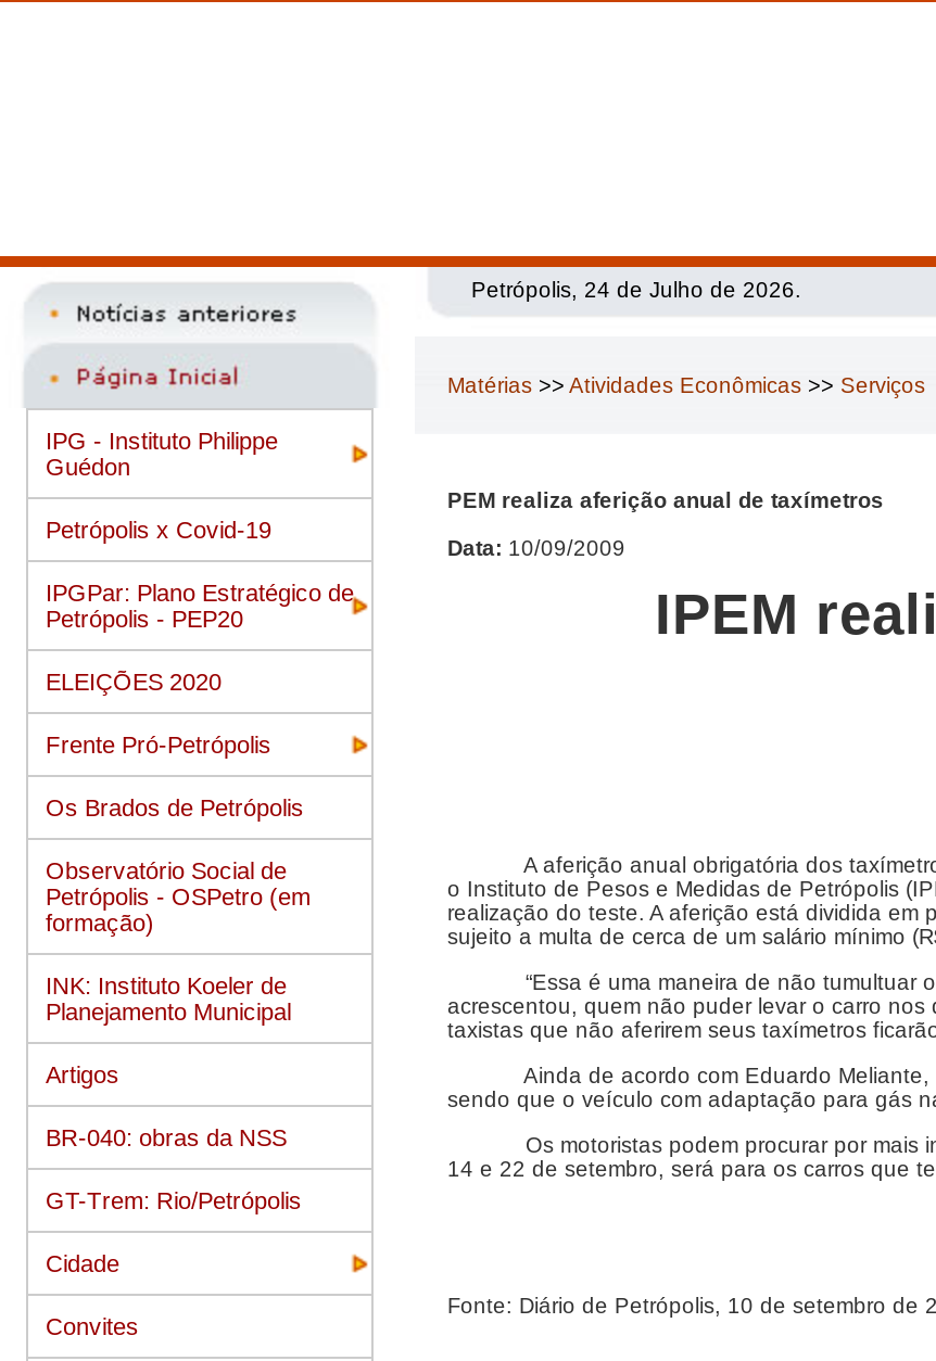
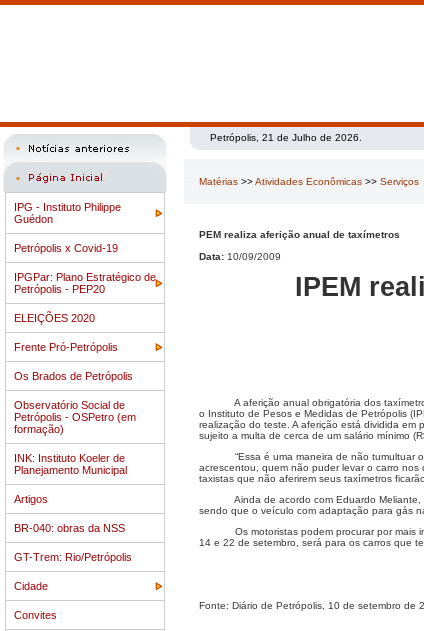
- Petrópolis, 24 de Julho de 2026.
+ Petrópolis, 21 de Julho de 2026.
